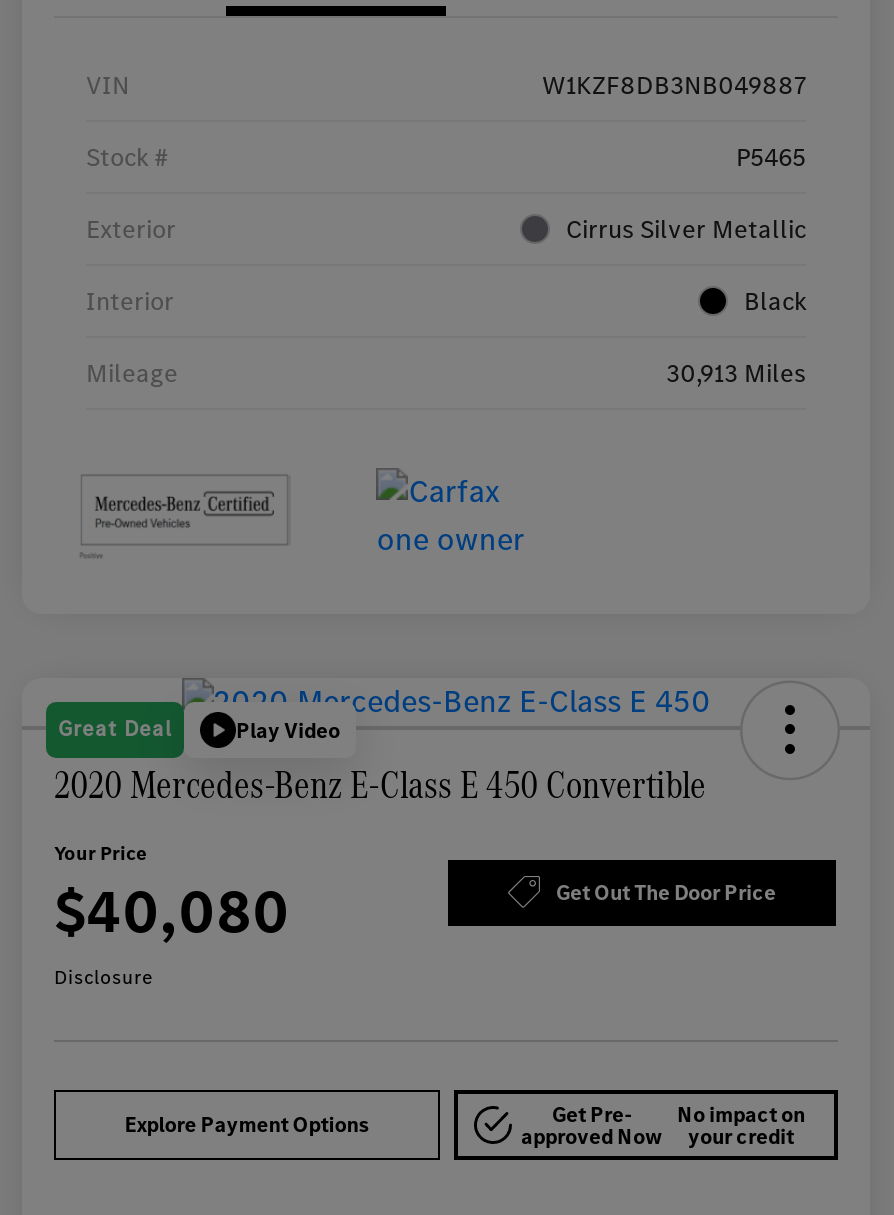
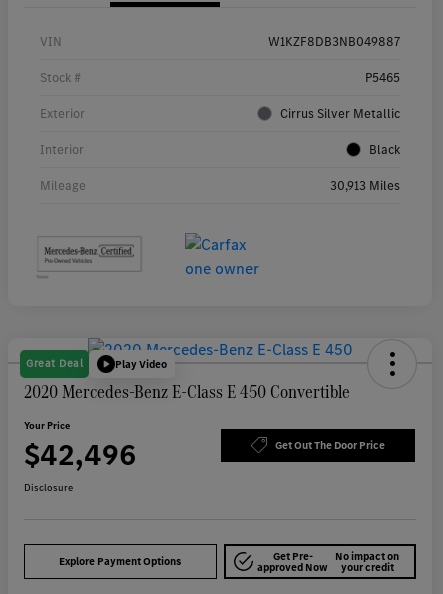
- $40,080
+ $42,496
